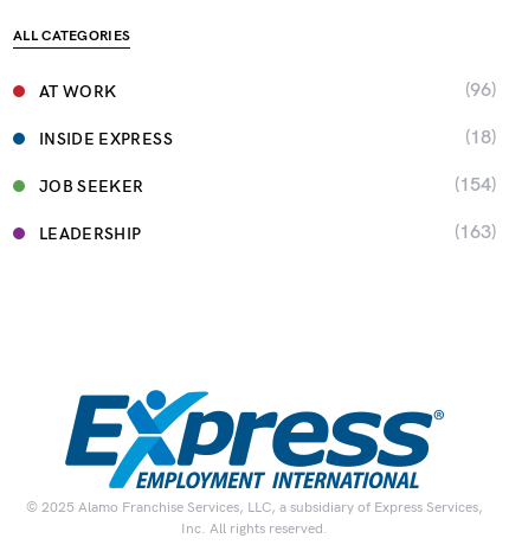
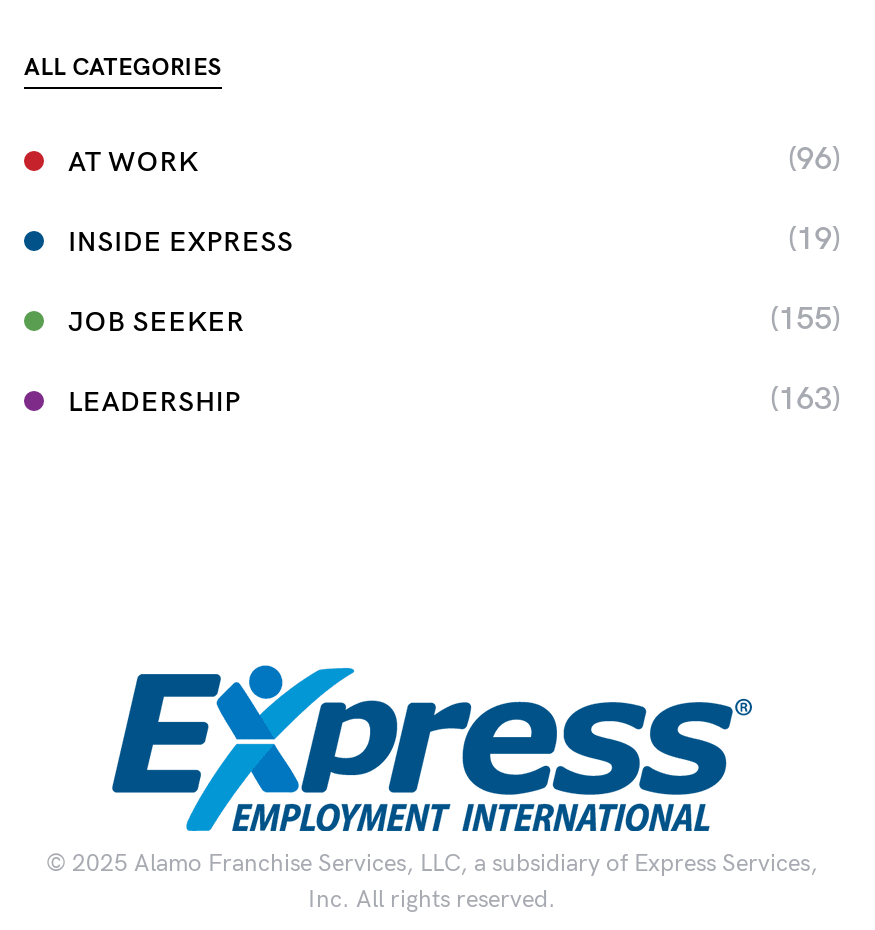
- (18)
+ (19)

- (154)
+ (155)
